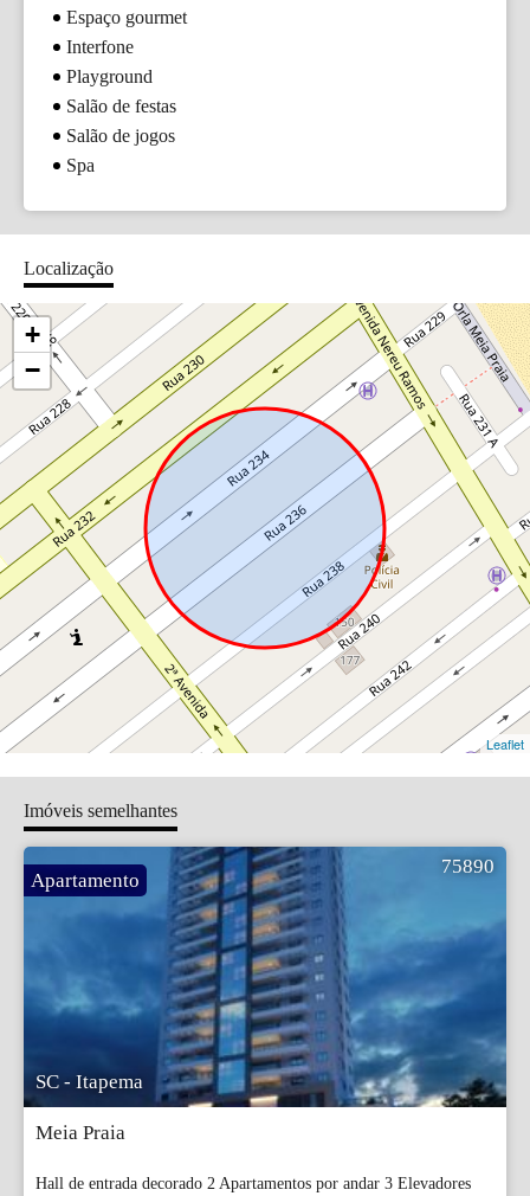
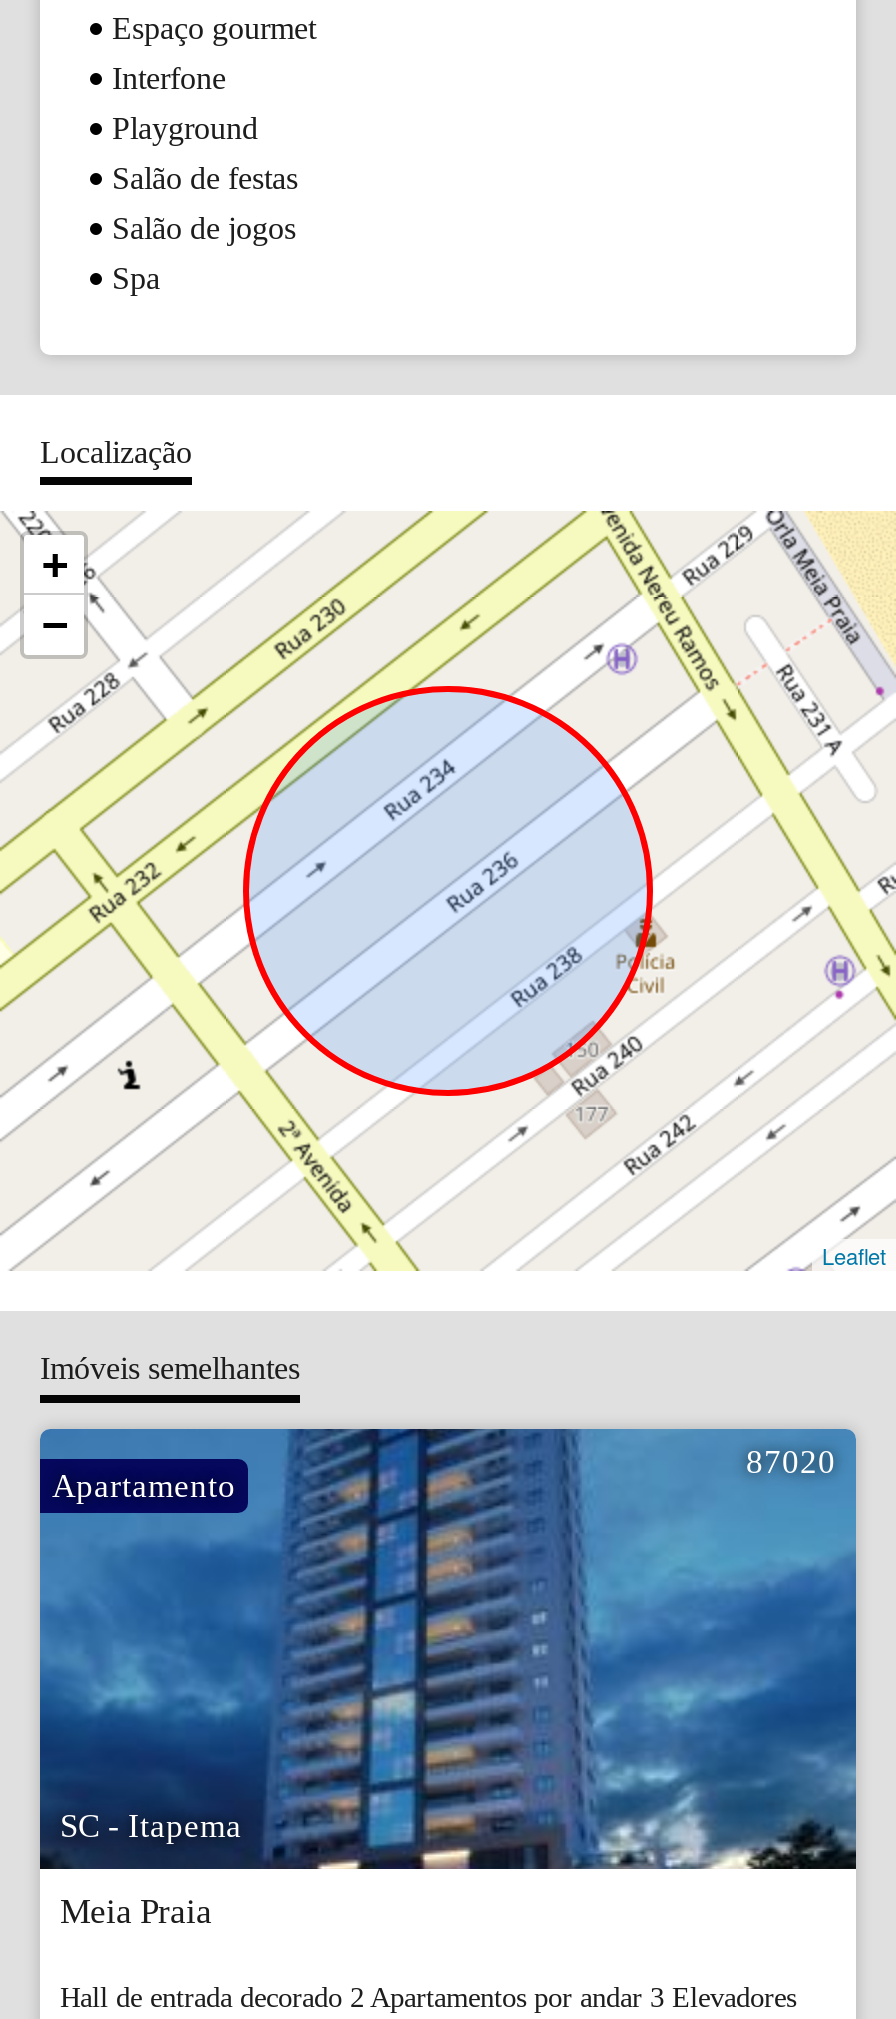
- 75890
+ 87020
